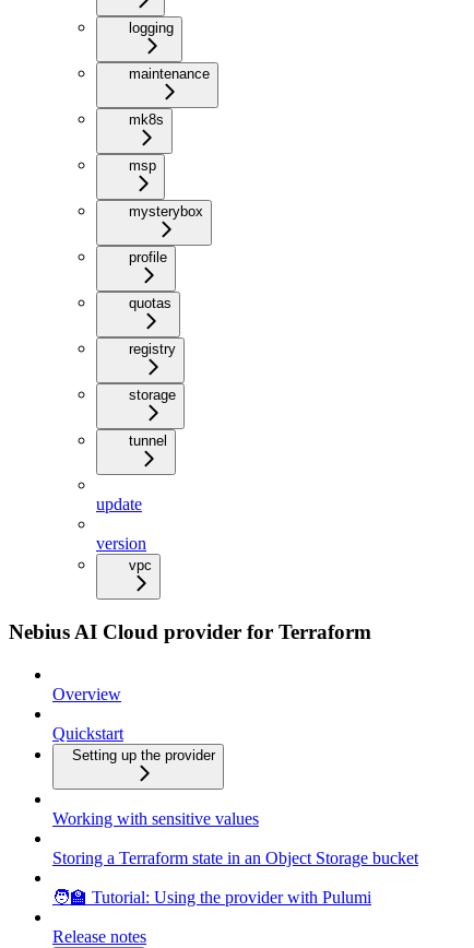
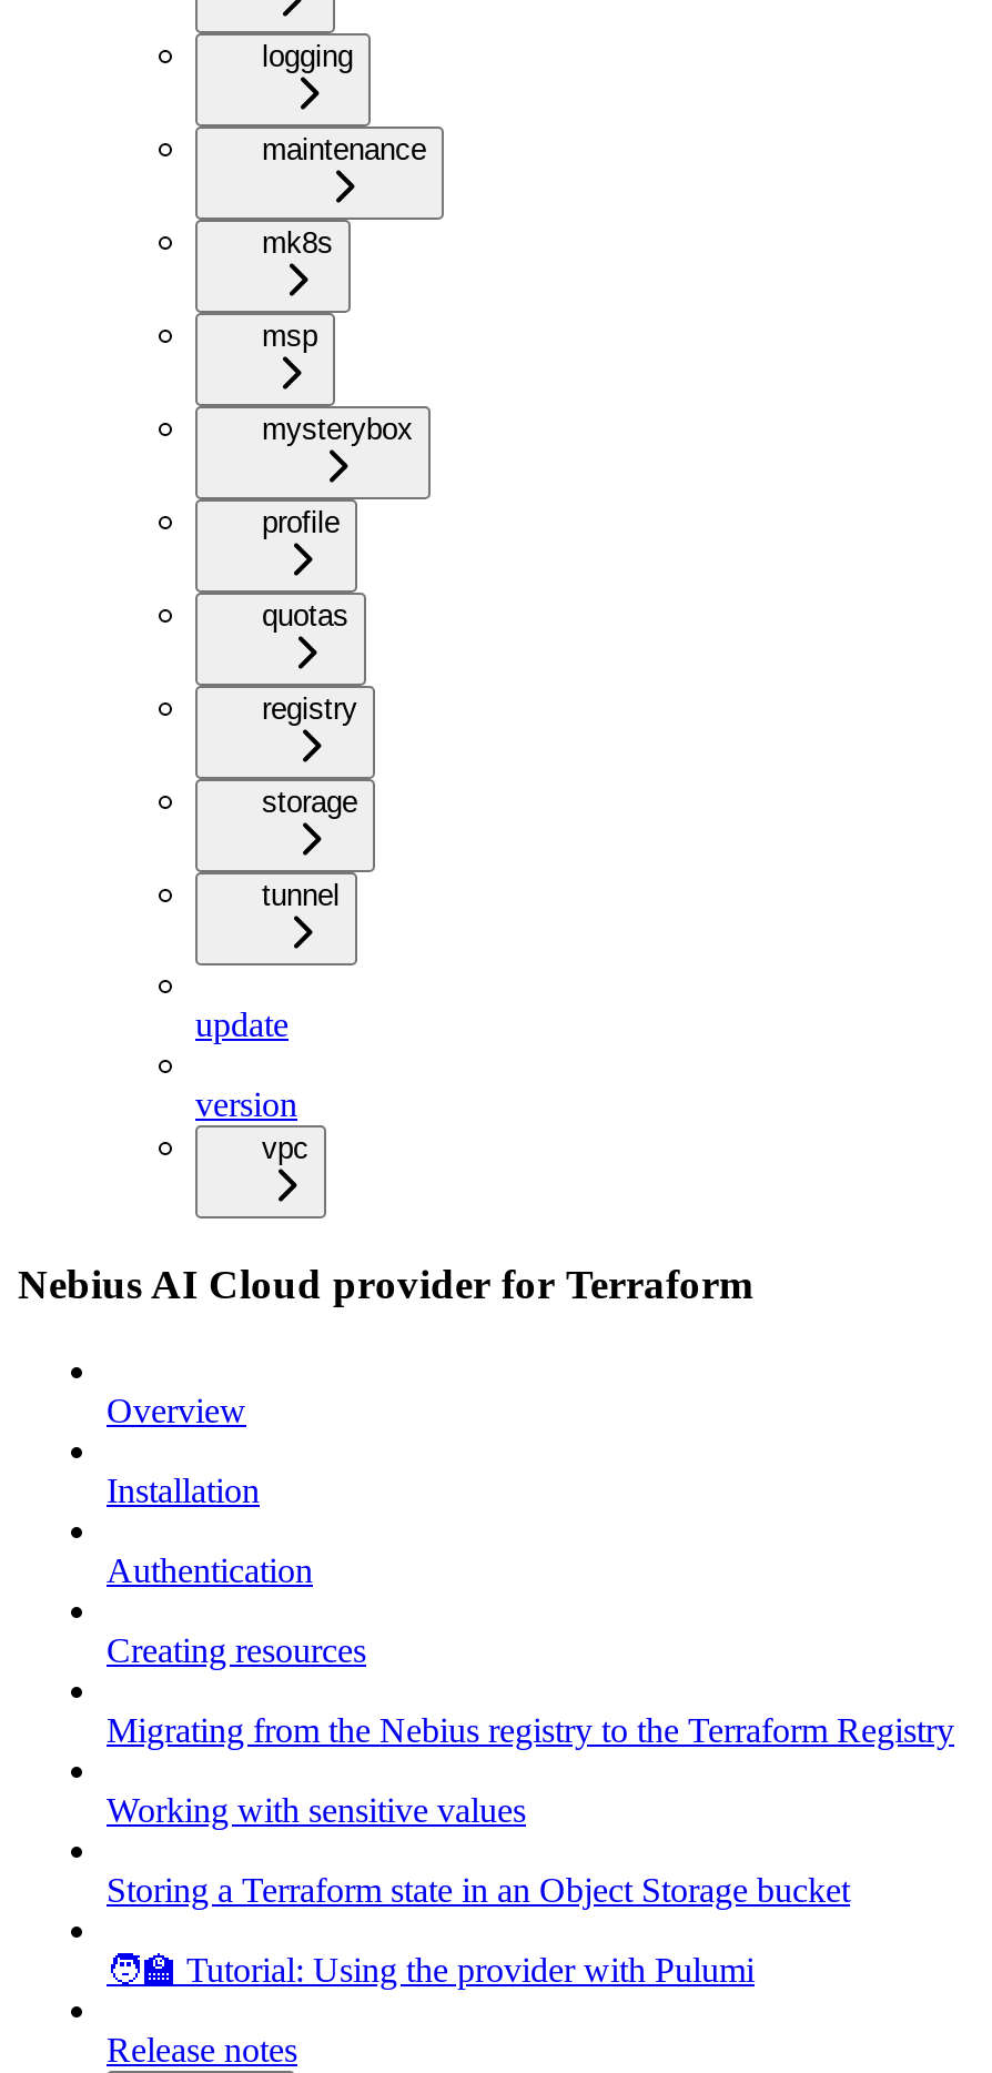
- Quickstart
- Setting up the provider
+ Installation
+ Authentication
+ Creating resources
+ Migrating from the Nebius registry to the Terraform Registry
